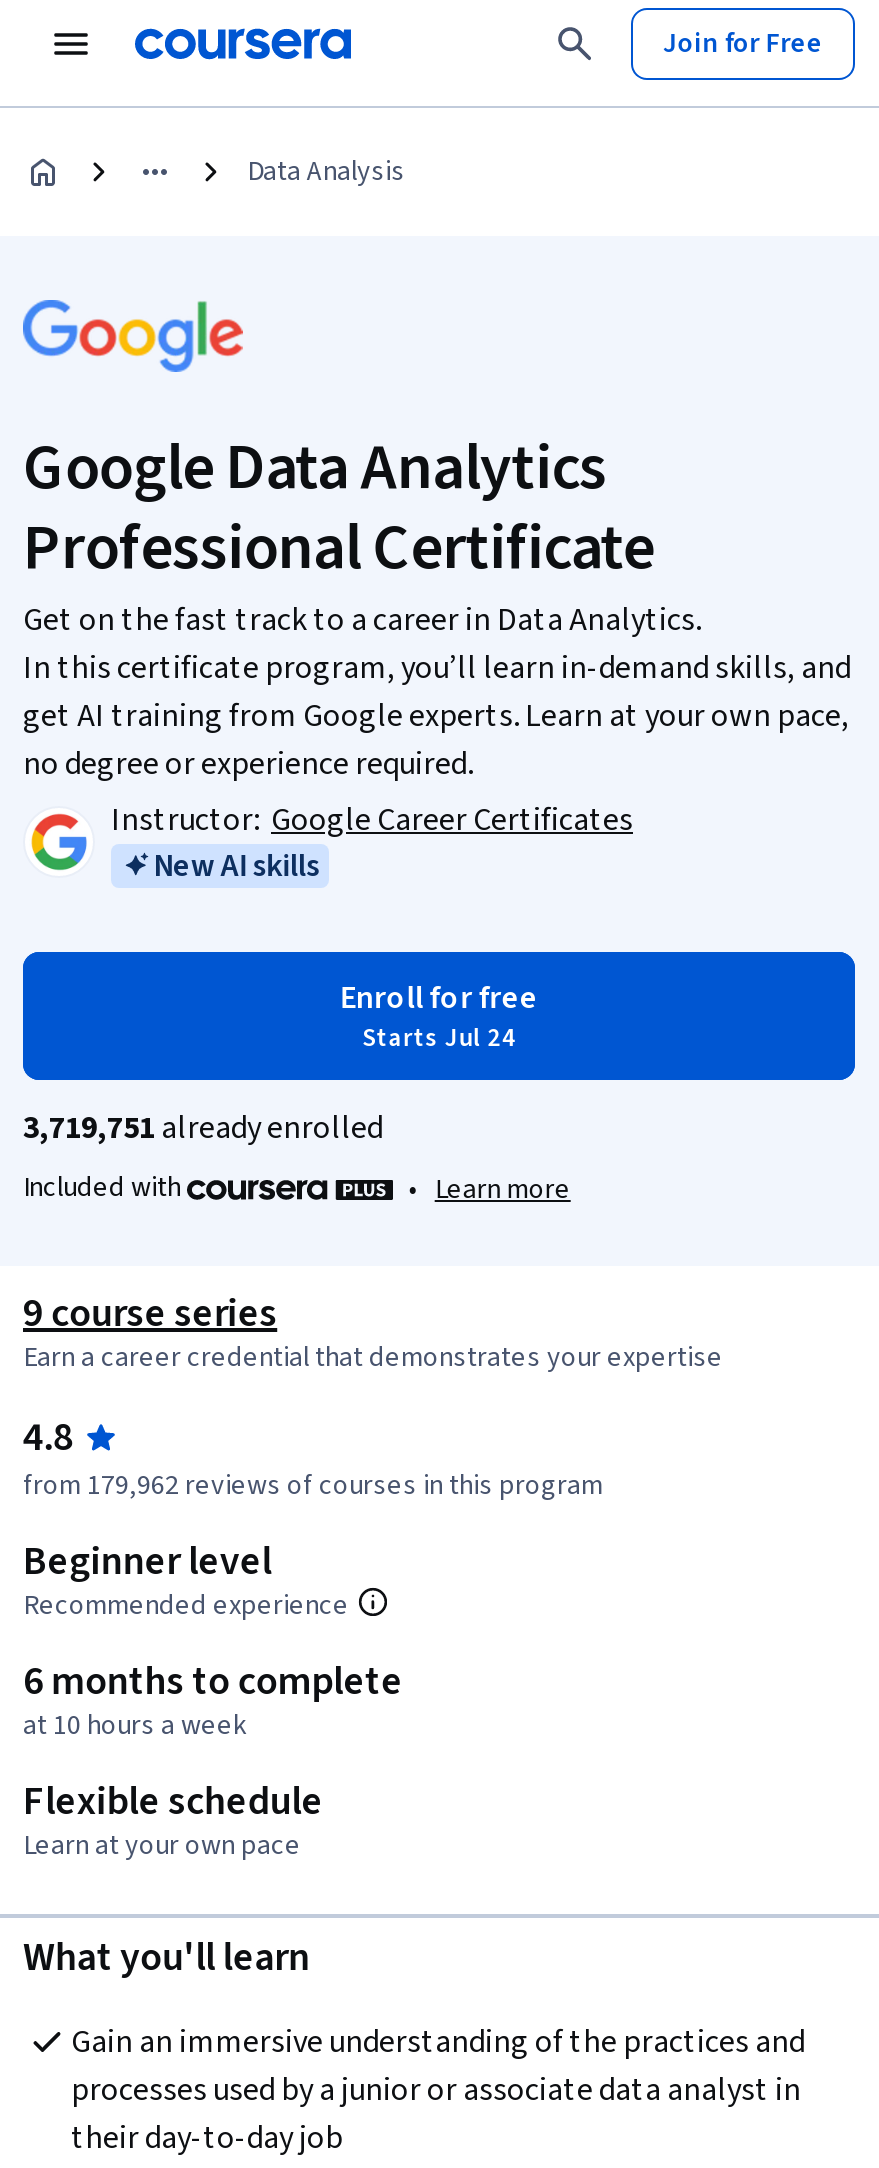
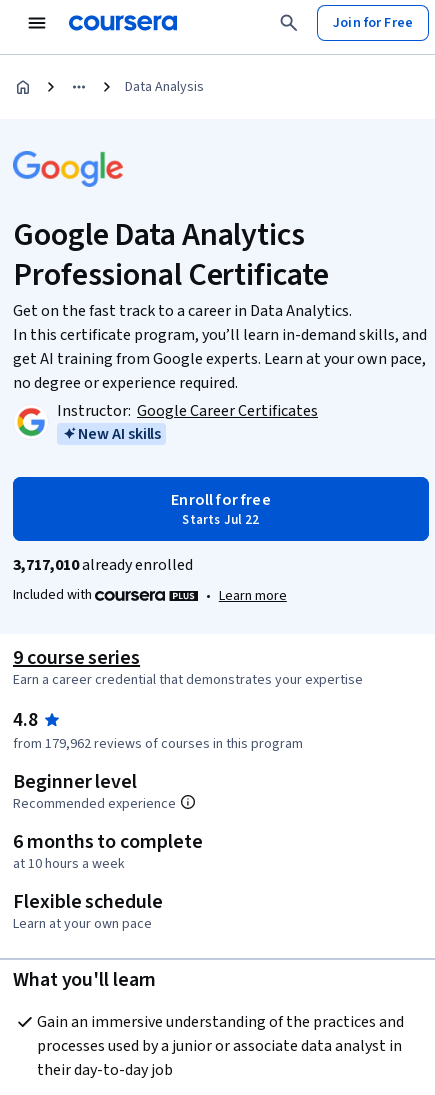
- Starts Jul 24
+ Starts Jul 22

- 3,719,751 already enrolled
+ 3,717,010 already enrolled
